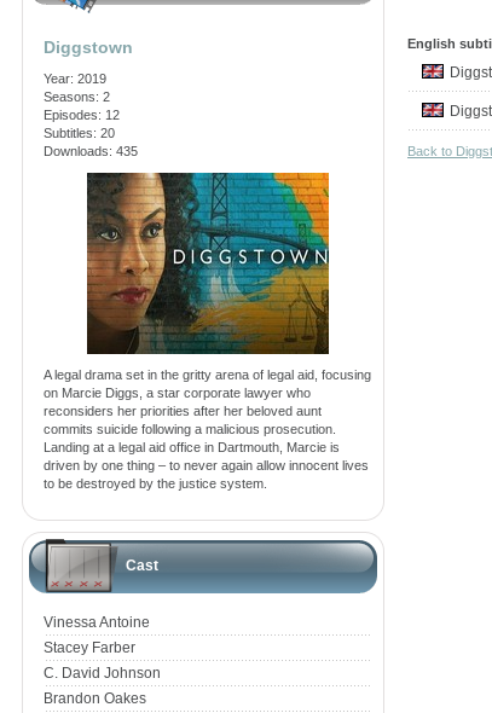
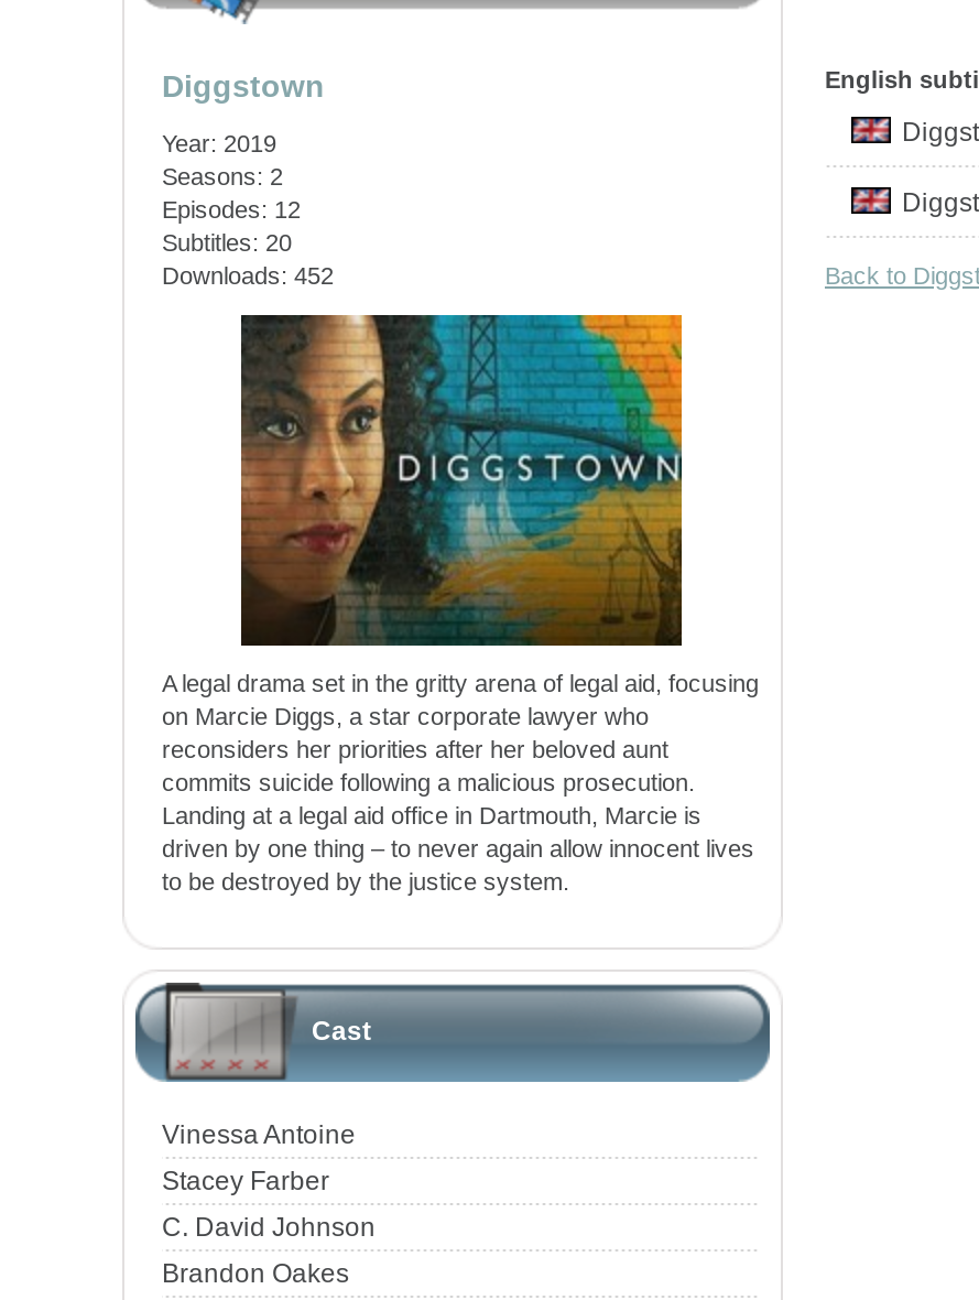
- Downloads: 435
+ Downloads: 452
